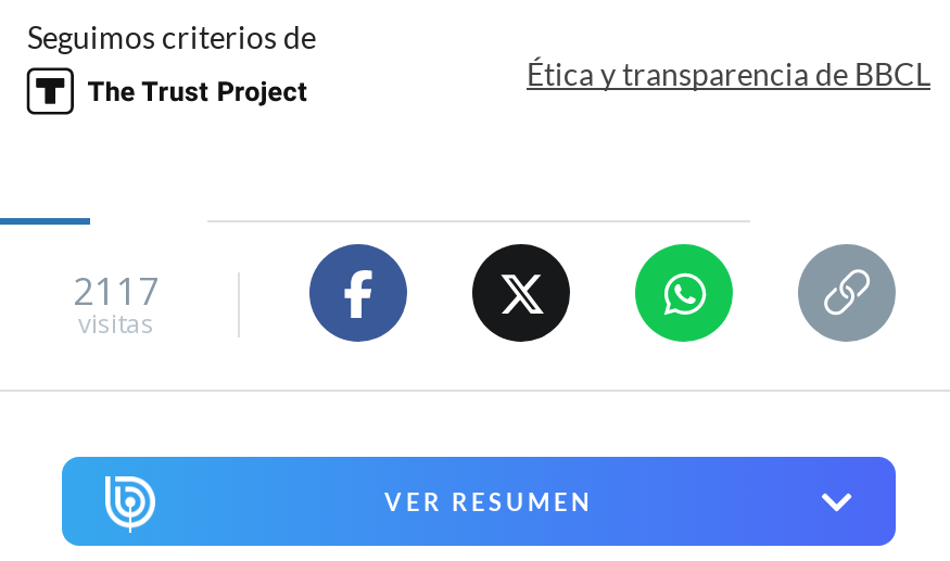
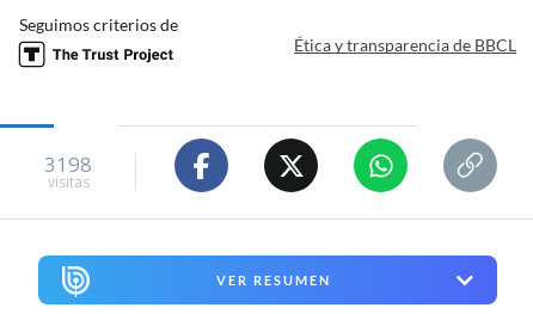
- 2117
+ 3198
